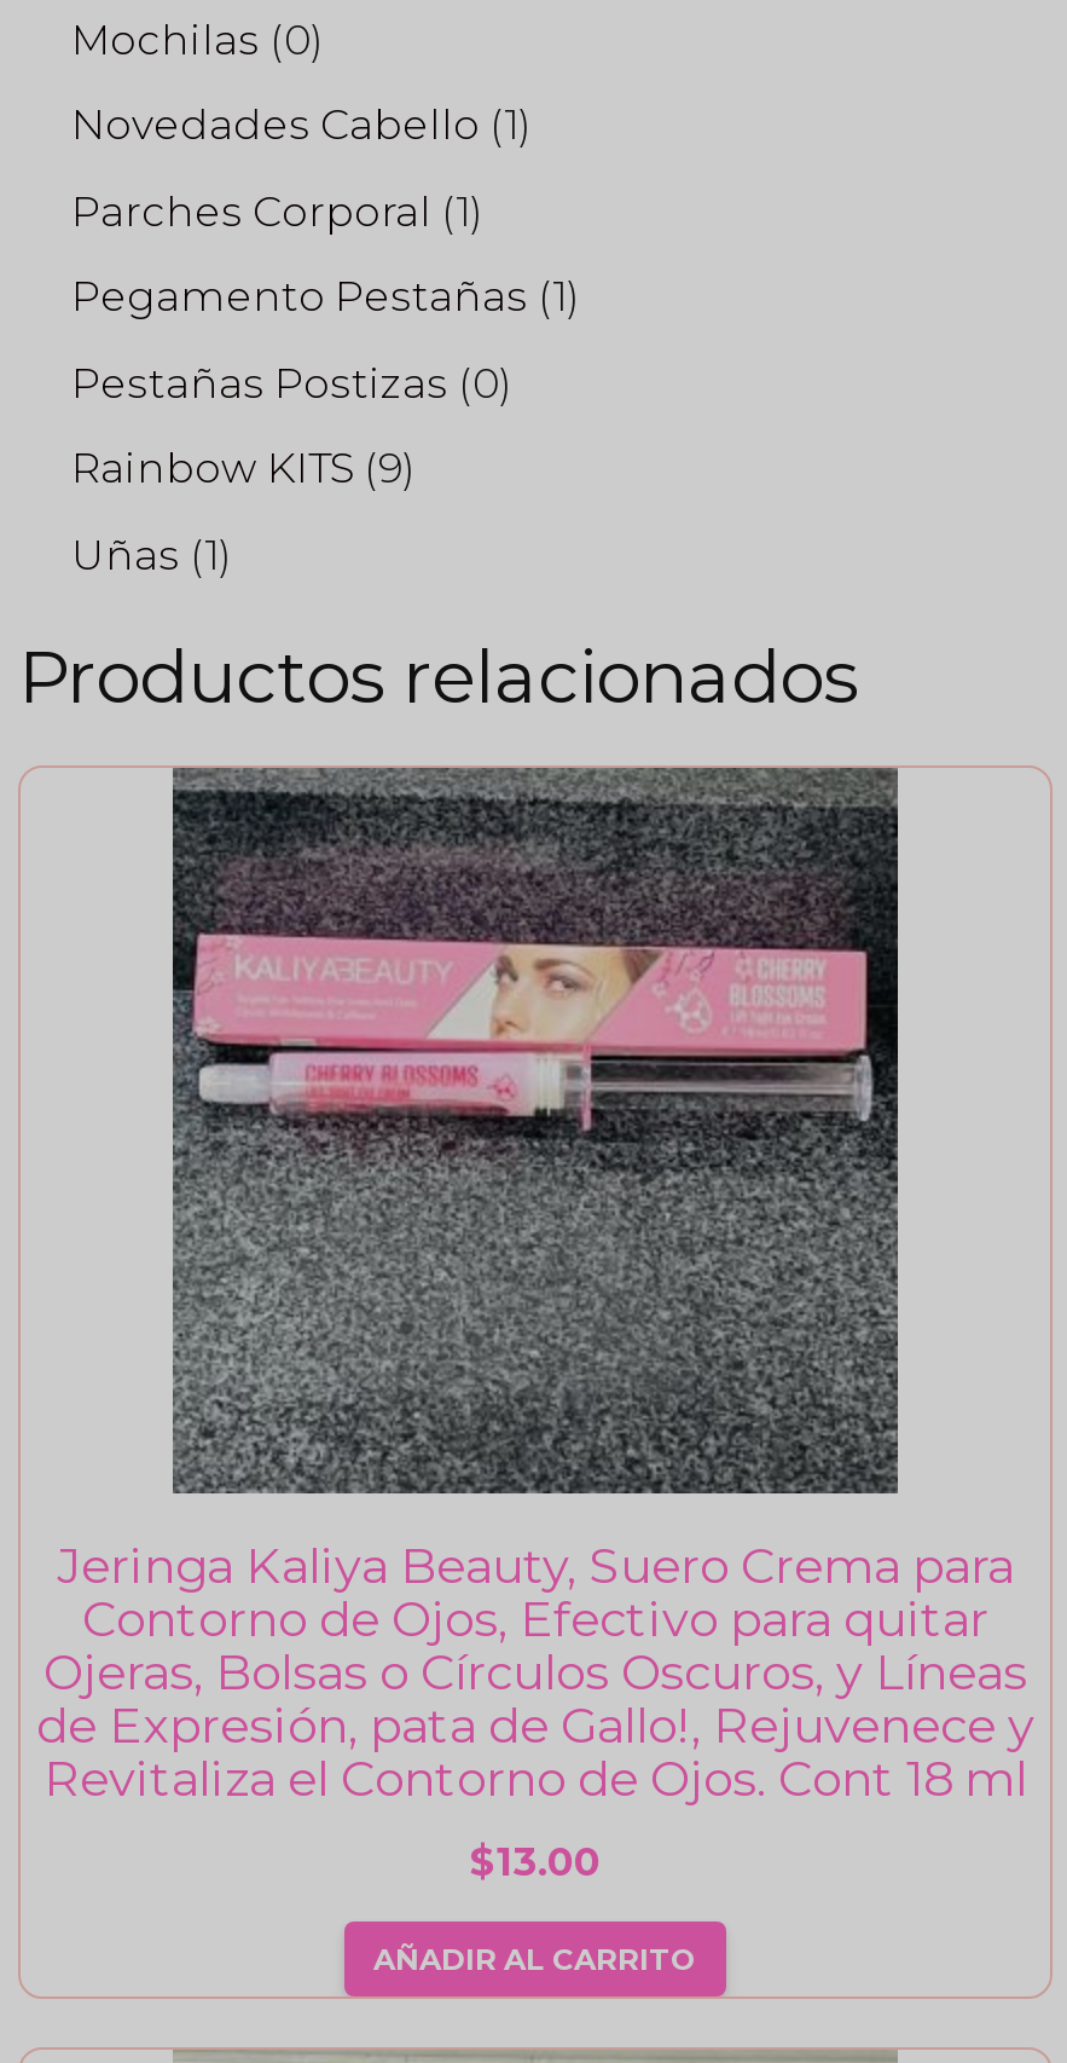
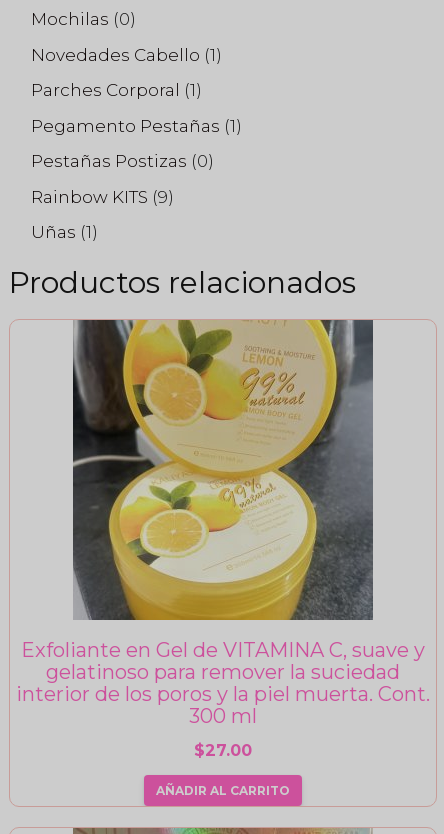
- [image]
- Jeringa Kaliya Beauty, Suero Crema para
- Contorno de Ojos, Efectivo para quitar
- Ojeras, Bolsas o Círculos Oscuros, y Líneas
- de Expresión, pata de Gallo!, Rejuvenece y
- Revitaliza el Contorno de Ojos. Cont 18 ml
+ [image]
+ Exfoliante en Gel de VITAMINA C, suave y
+ gelatinoso para remover la suciedad
+ interior de los poros y la piel muerta. Cont.
+ 300 ml

- $13.00
+ $27.00
